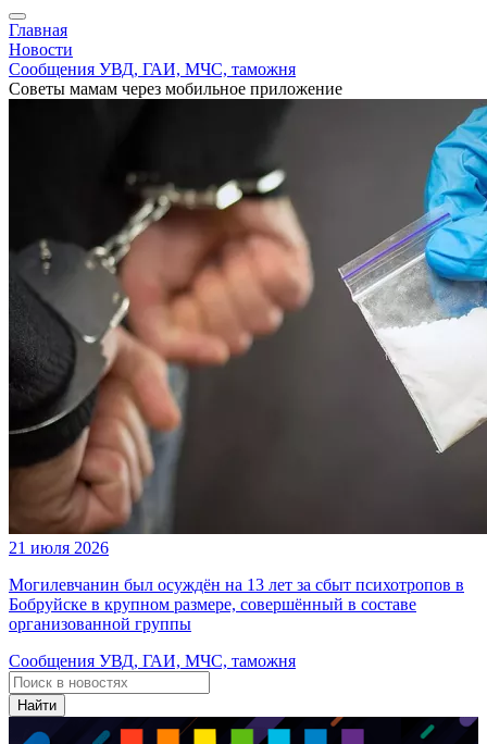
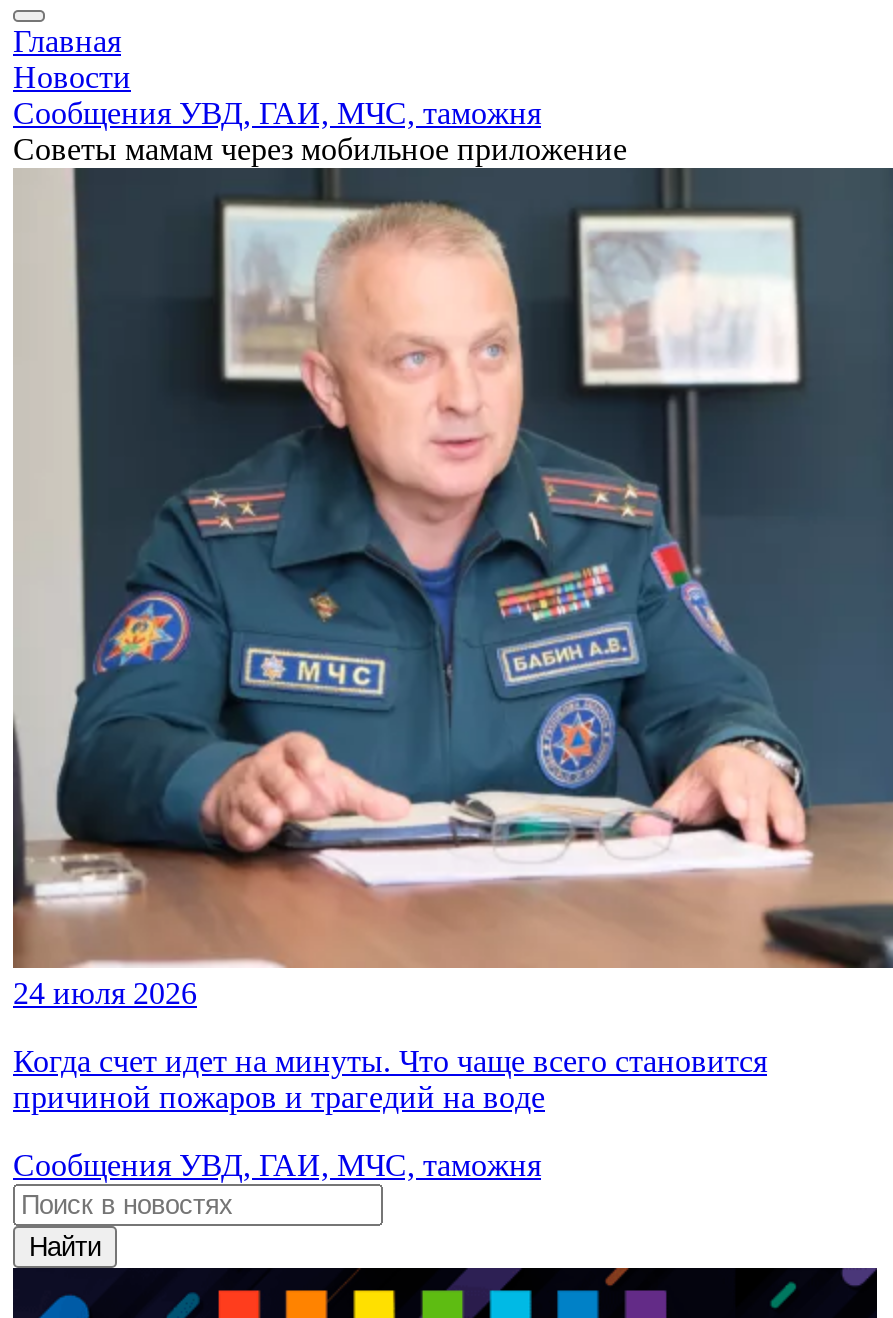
- [image]
- 21 июля 2026
+ [image]
+ 24 июля 2026

- Могилевчанин был осуждён на 13 лет за сбыт психотропов в
- Бобруйске в крупном размере, совершённый в составе
- организованной группы
+ Когда счет идет на минуты. Что чаще всего становится
+ причиной пожаров и трагедий на воде
